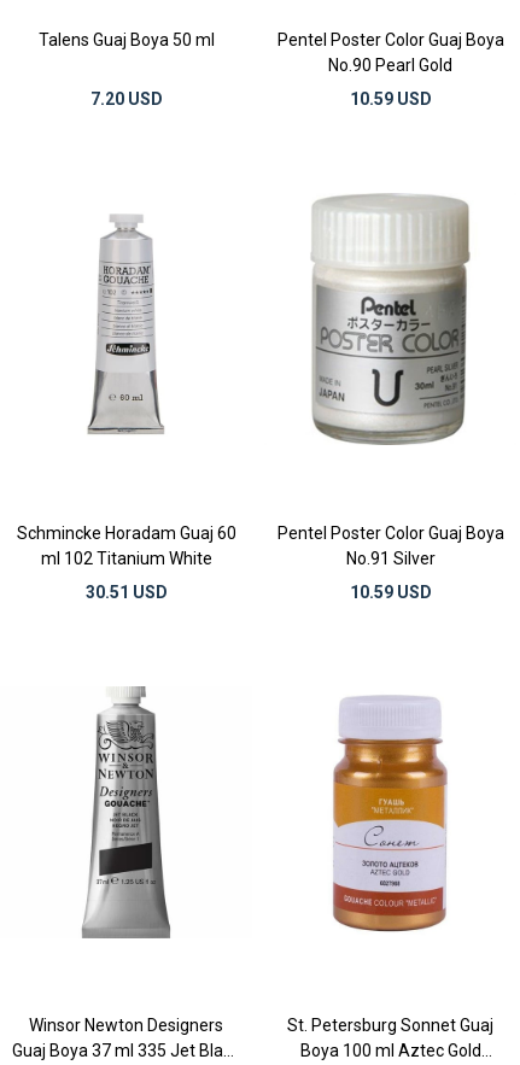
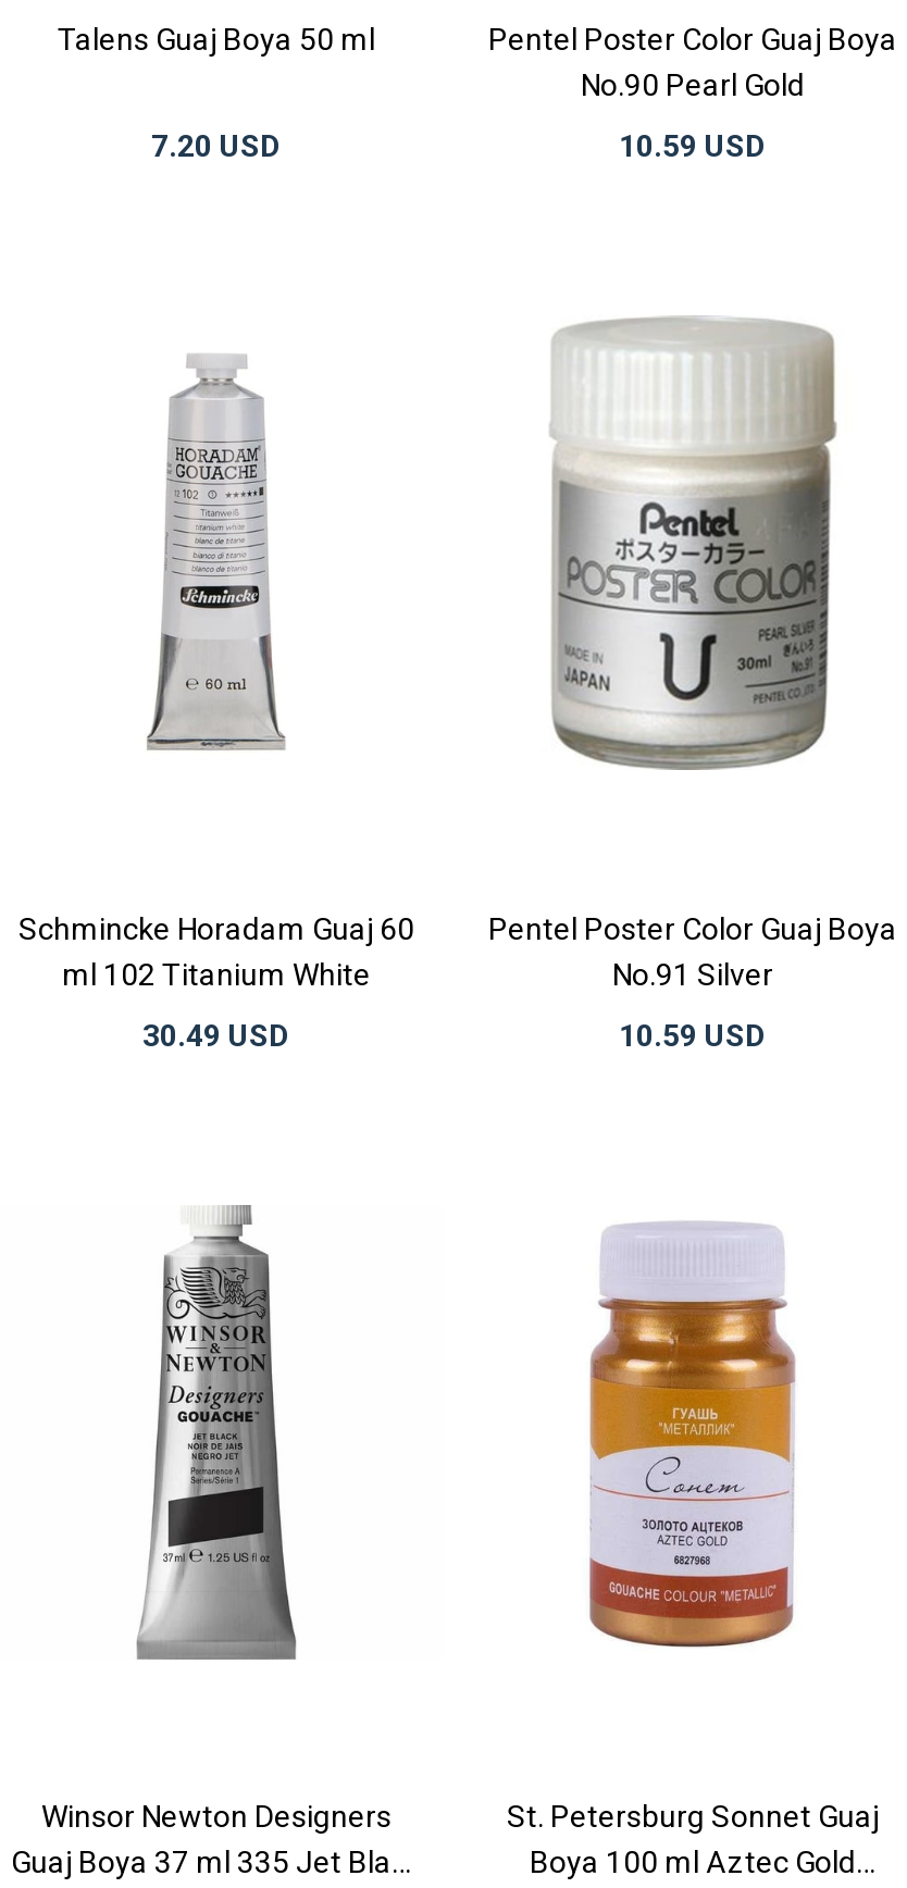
- 30.51 USD
+ 30.49 USD
